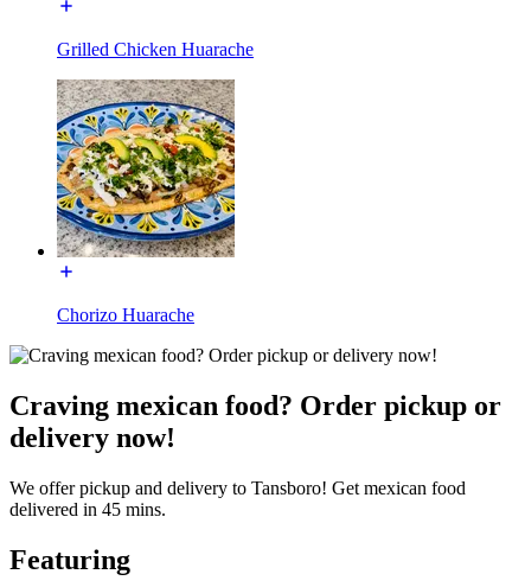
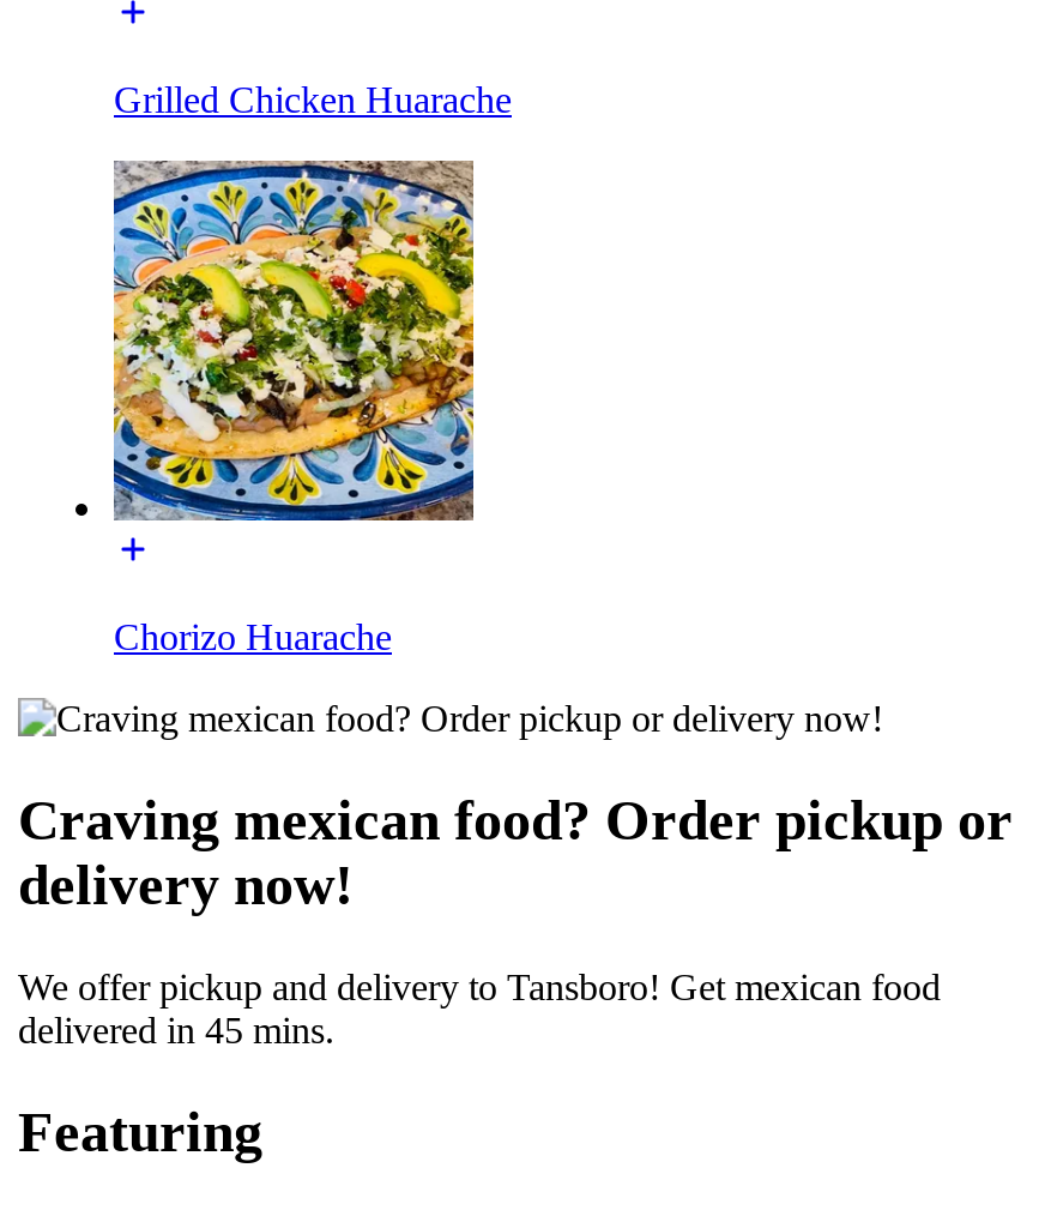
- [image]
+ [image]
